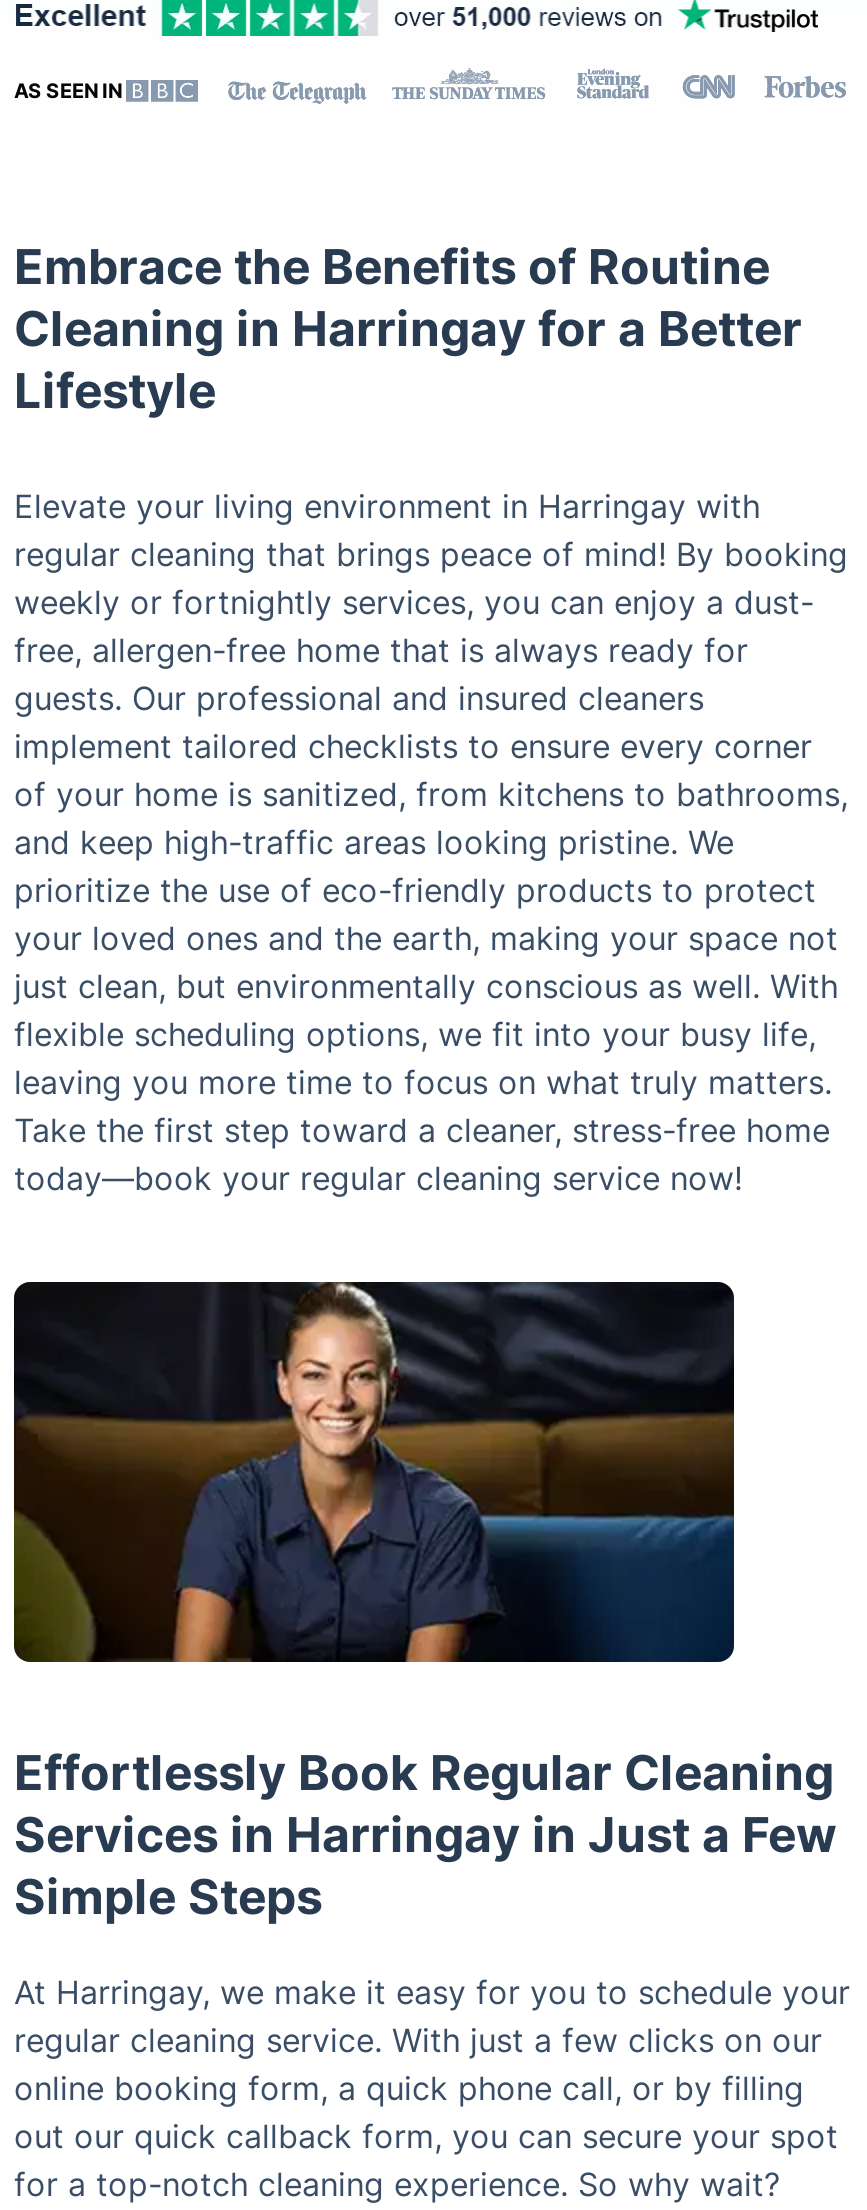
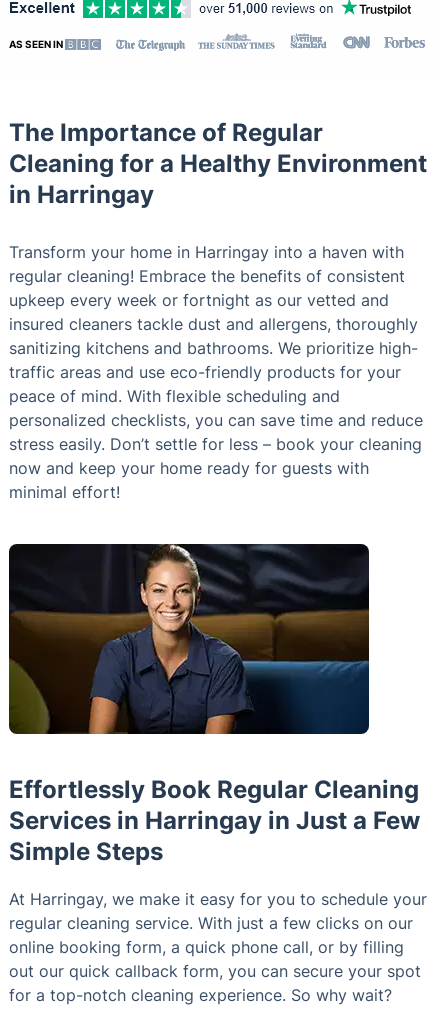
- Embrace the Benefits of Routine
- Cleaning in Harringay for a Better
- Lifestyle
+ The Importance of Regular
+ Cleaning for a Healthy Environment
+ in Harringay

- Elevate your living environment in Harringay with
- regular cleaning that brings peace of mind! By booking
- weekly or fortnightly services, you can enjoy a dust-
- free, allergen-free home that is always ready for
- guests. Our professional and insured cleaners
- implement tailored checklists to ensure every corner
- of your home is sanitized, from kitchens to bathrooms,
- and keep high-traffic areas looking pristine. We
- prioritize the use of eco-friendly products to protect
- your loved ones and the earth, making your space not
- just clean, but environmentally conscious as well. With
- flexible scheduling options, we fit into your busy life,
- leaving you more time to focus on what truly matters.
- Take the first step toward a cleaner, stress-free home
- today—book your regular cleaning service now!
+ Transform your home in Harringay into a haven with
+ regular cleaning! Embrace the benefits of consistent
+ upkeep every week or fortnight as our vetted and
+ insured cleaners tackle dust and allergens, thoroughly
+ sanitizing kitchens and bathrooms. We prioritize high-
+ traffic areas and use eco-friendly products for your
+ peace of mind. With flexible scheduling and
+ personalized checklists, you can save time and reduce
+ stress easily. Don’t settle for less – book your cleaning
+ now and keep your home ready for guests with
+ minimal effort!
